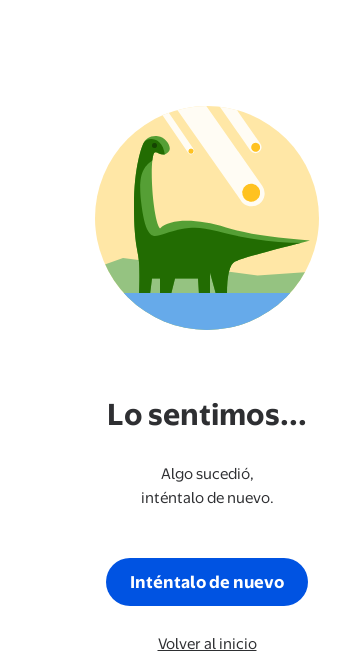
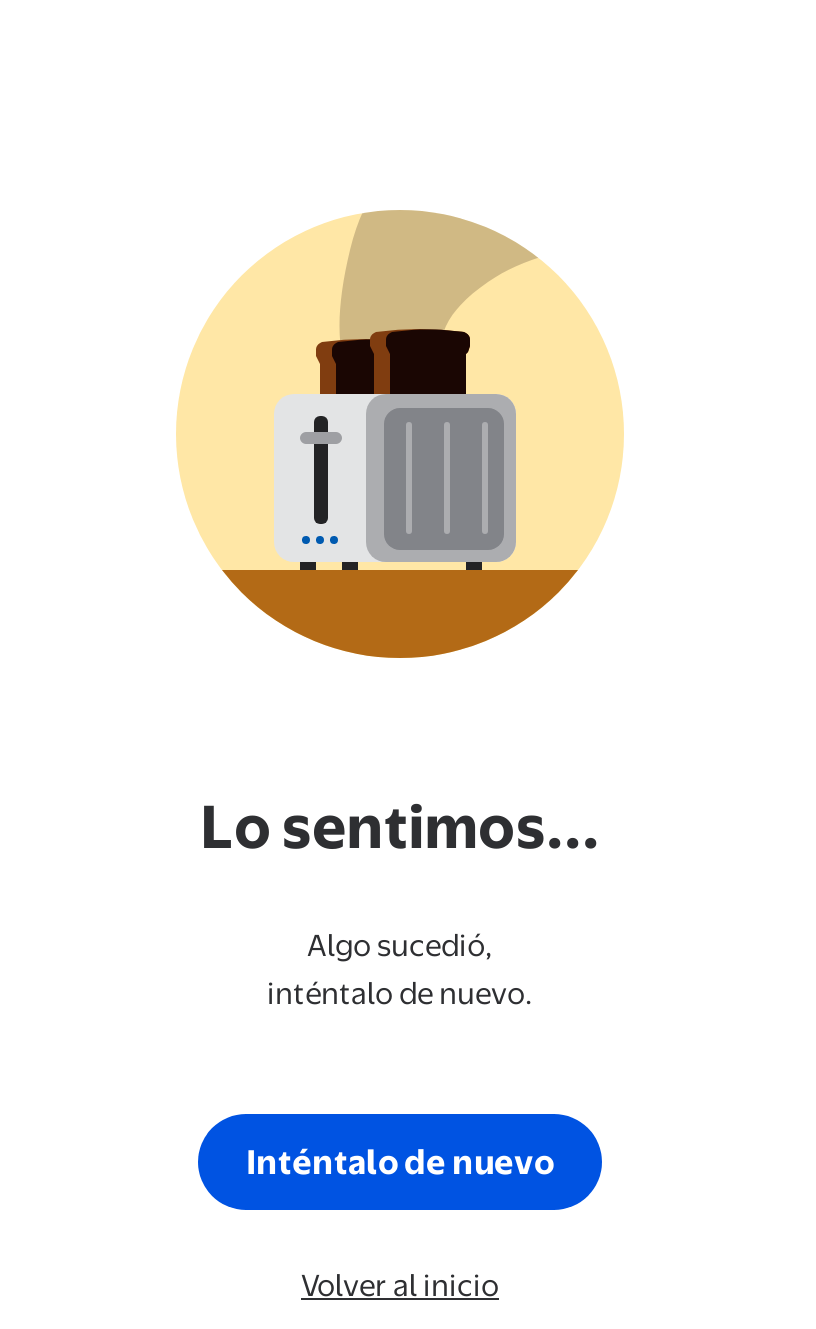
- [image]
+ [image]
